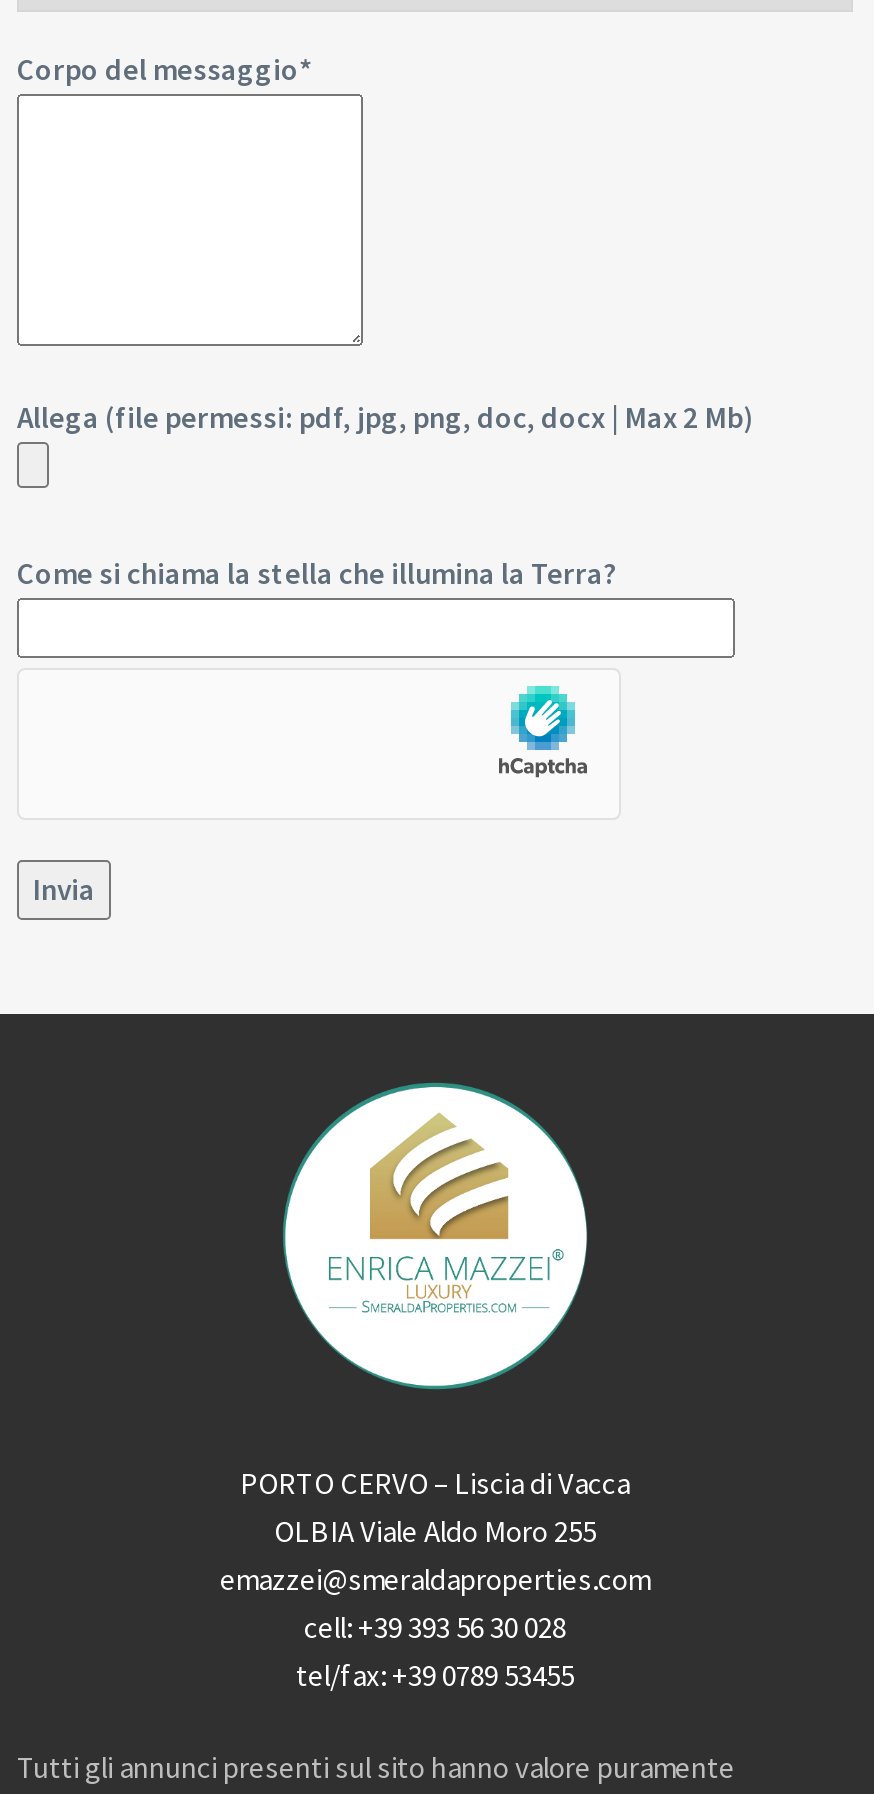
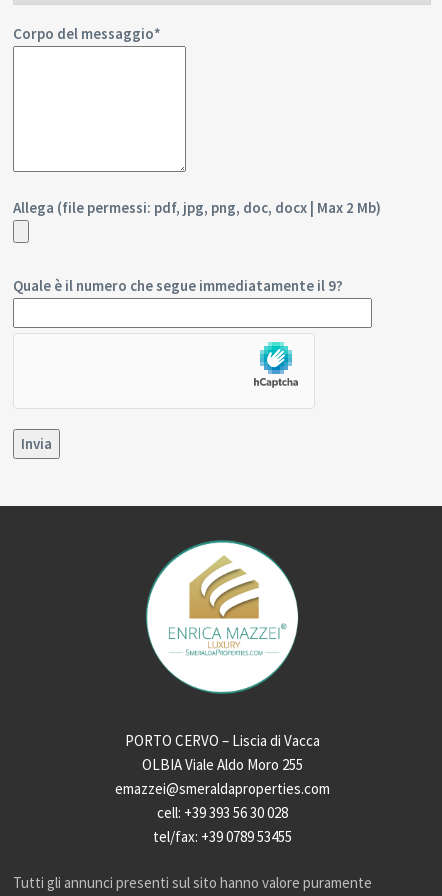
- Come si chiama la stella che illumina la Terra?
+ Quale è il numero che segue immediatamente il 9?
